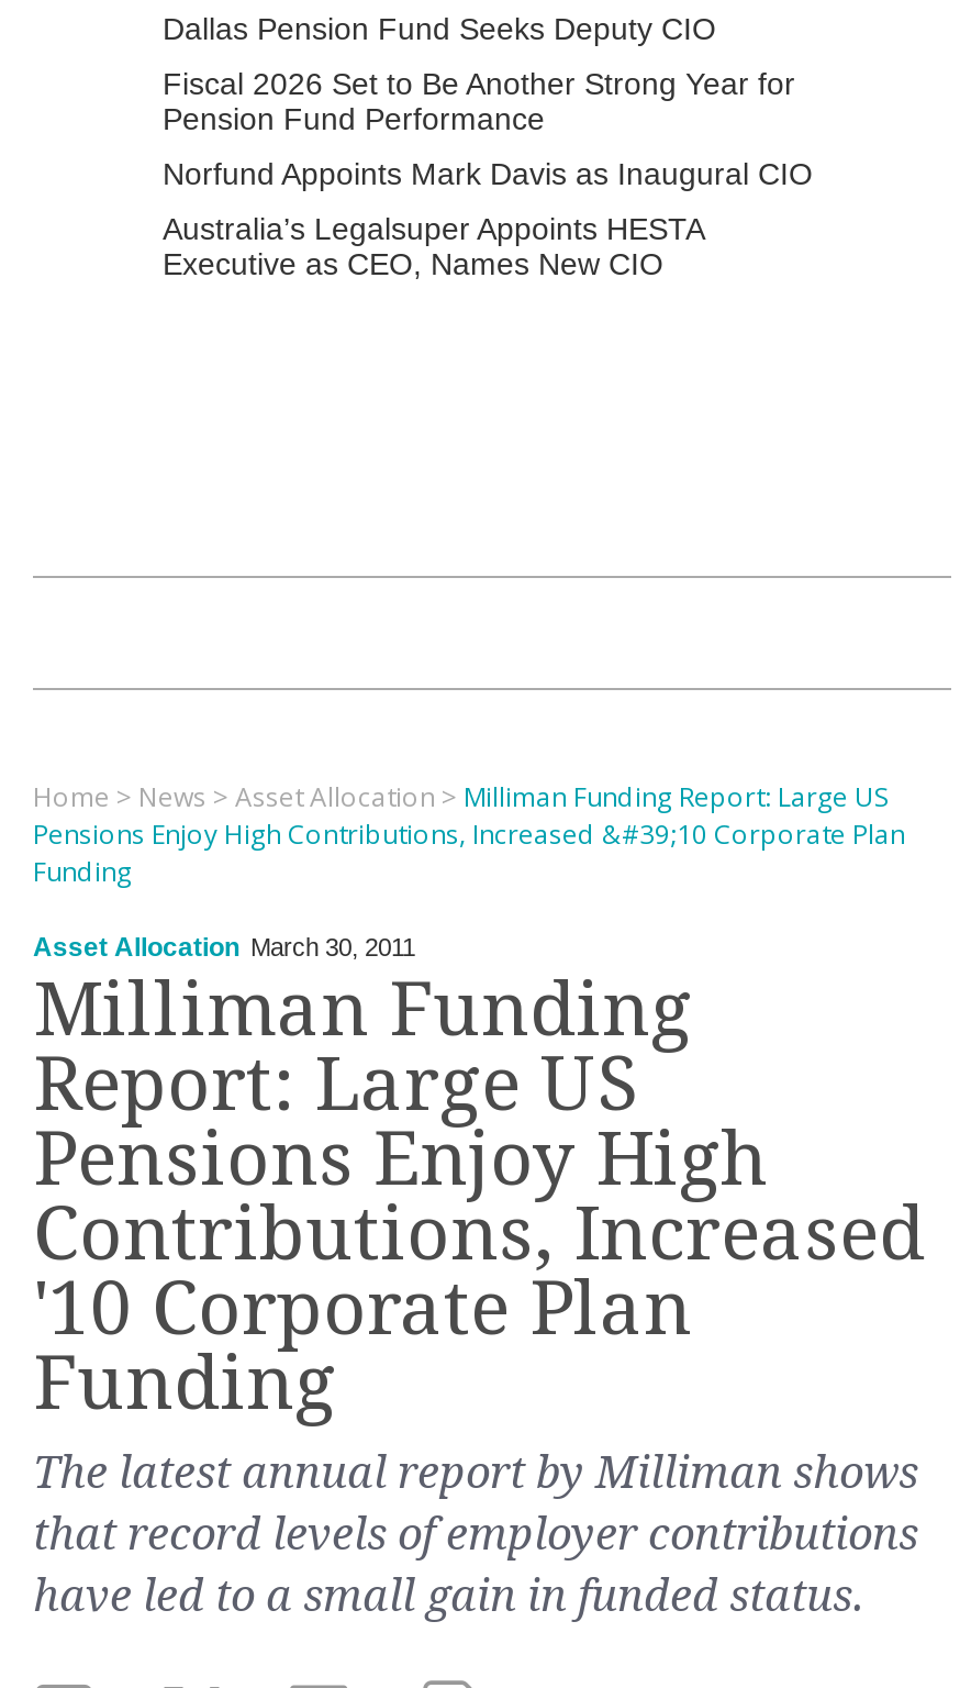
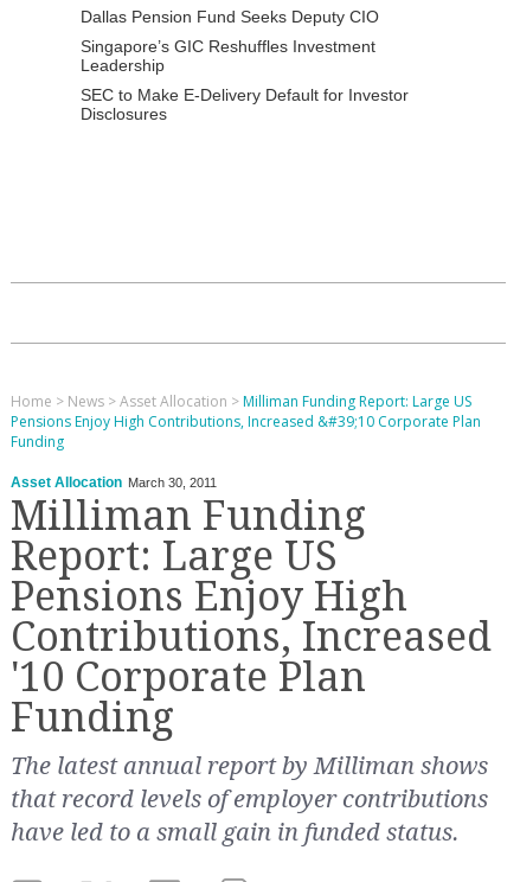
- Fiscal 2026 Set to Be Another Strong Year for
- Pension Fund Performance
- Norfund Appoints Mark Davis as Inaugural CIO
- Australia’s Legalsuper Appoints HESTA
- Executive as CEO, Names New CIO
+ Singapore’s GIC Reshuffles Investment
+ Leadership
+ SEC to Make E-Delivery Default for Investor
+ Disclosures
